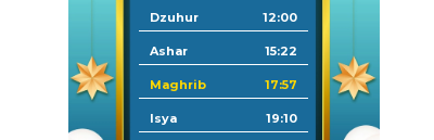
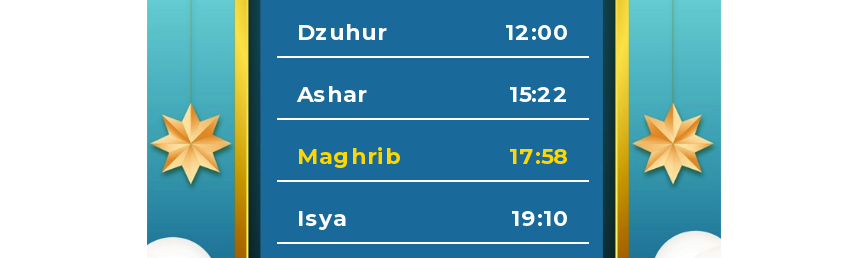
- 17:57
+ 17:58
